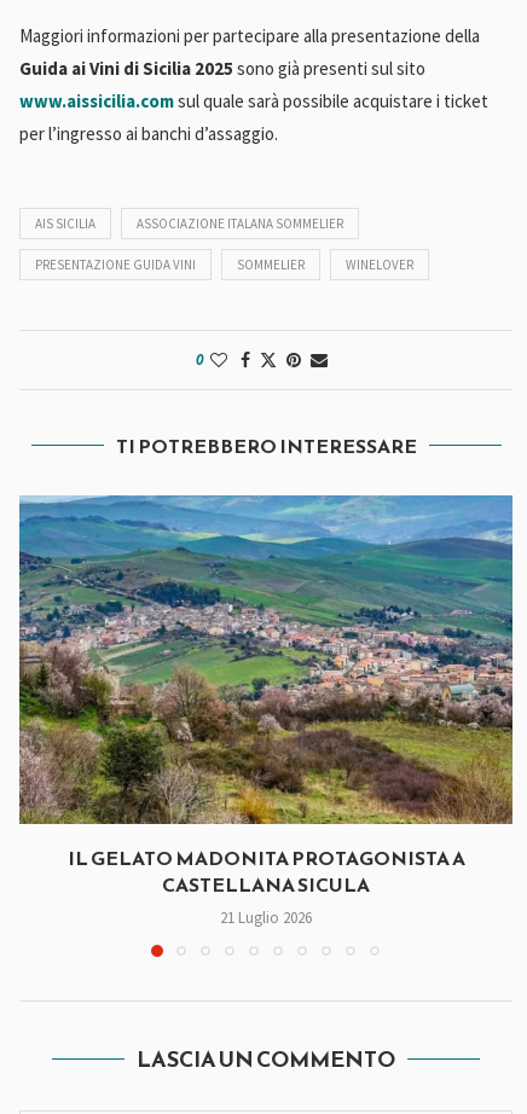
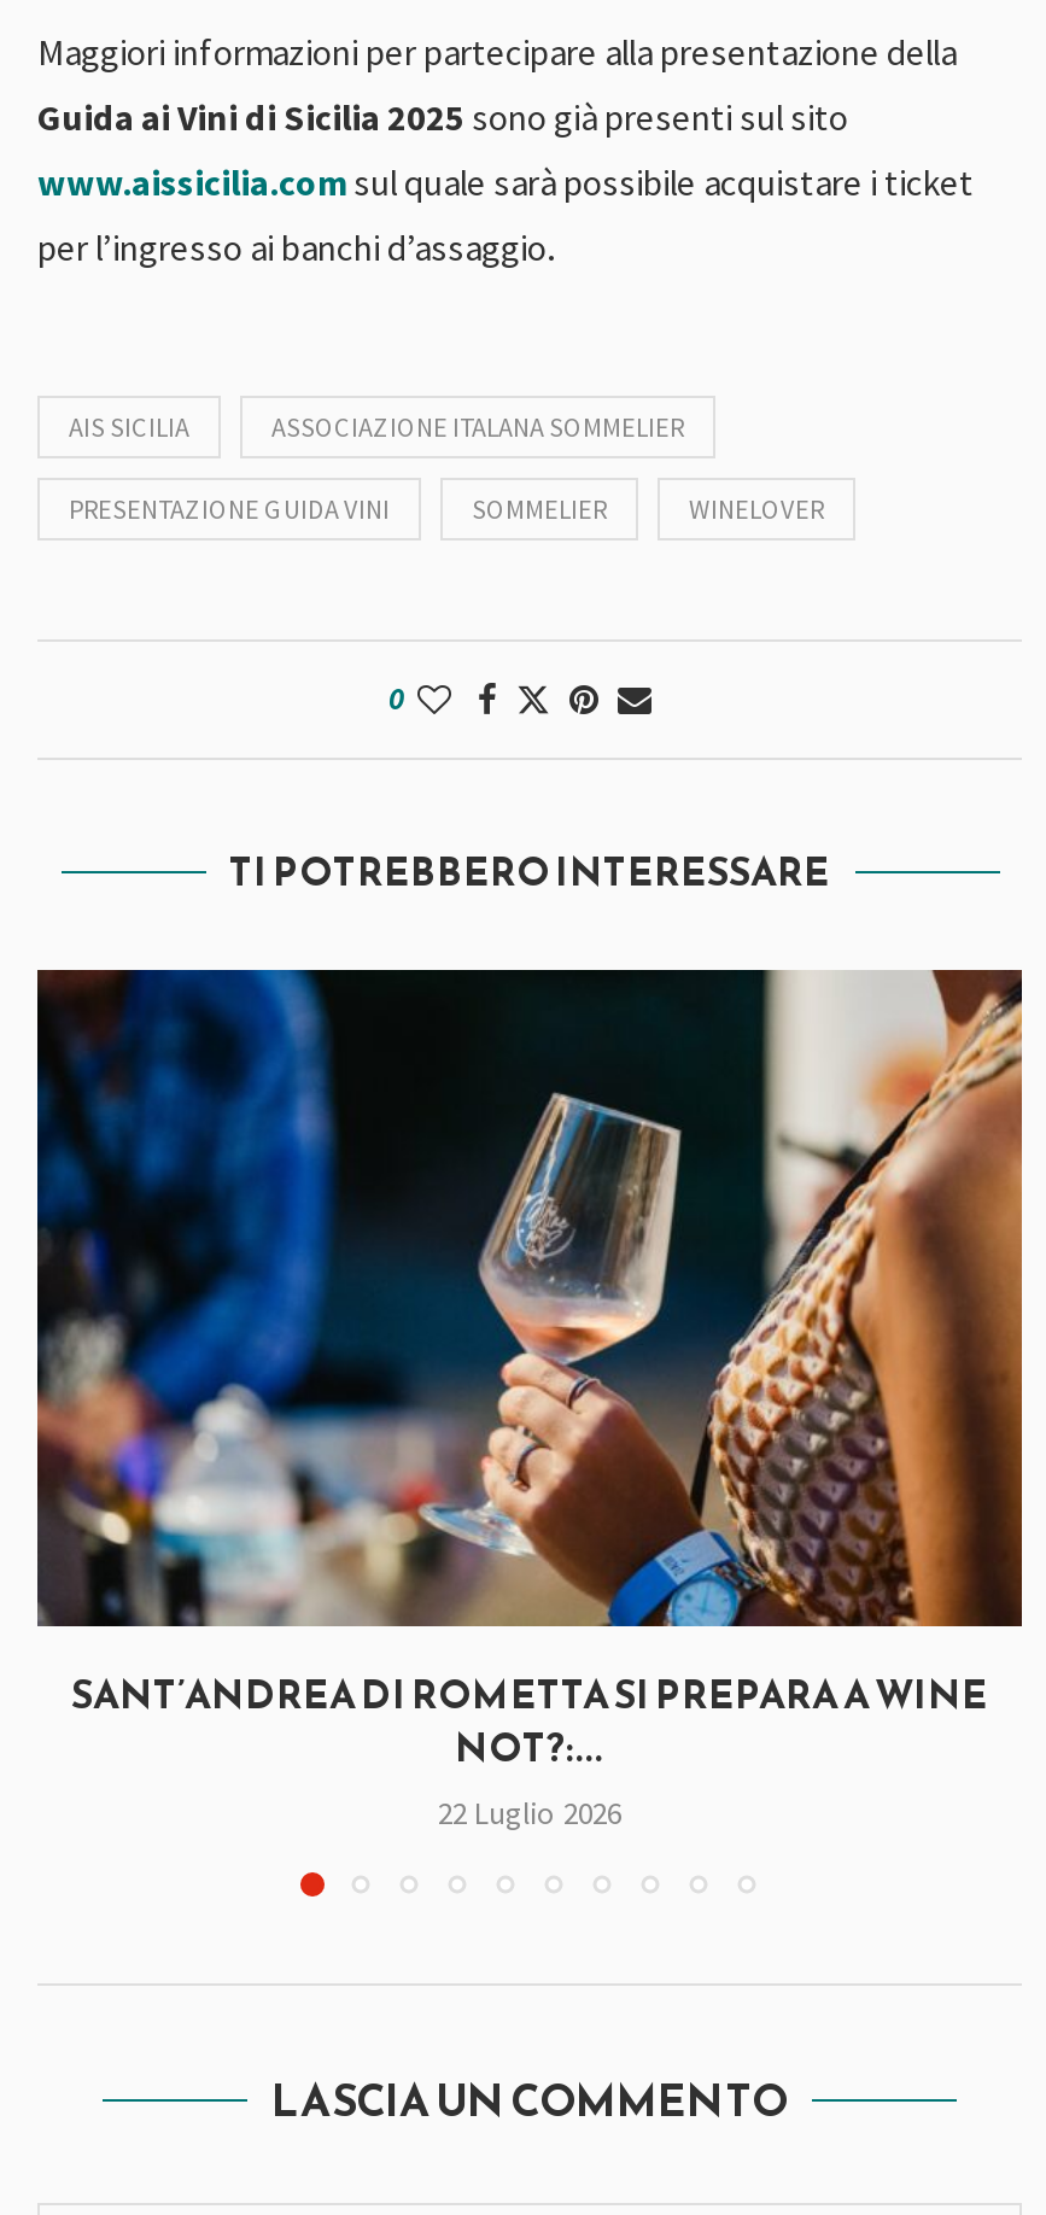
- [image]
- IL GELATO MADONITA PROTAGONISTA A
- CASTELLANA SICULA
- 21 Luglio 2026
+ [image]
+ SANT’ANDREA DI ROMETTA SI PREPARA A WINE
+ NOT?:...
+ 22 Luglio 2026
